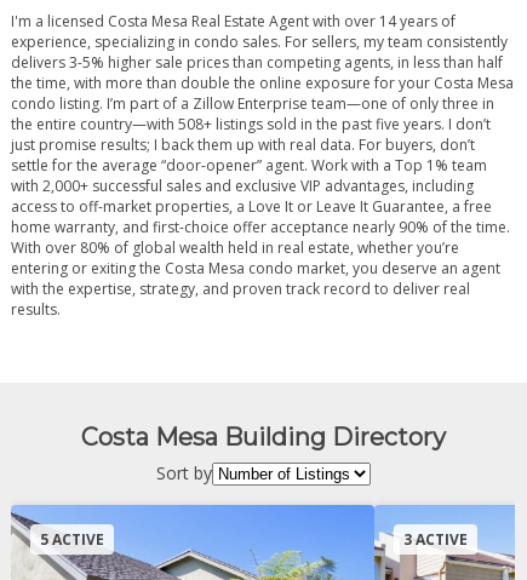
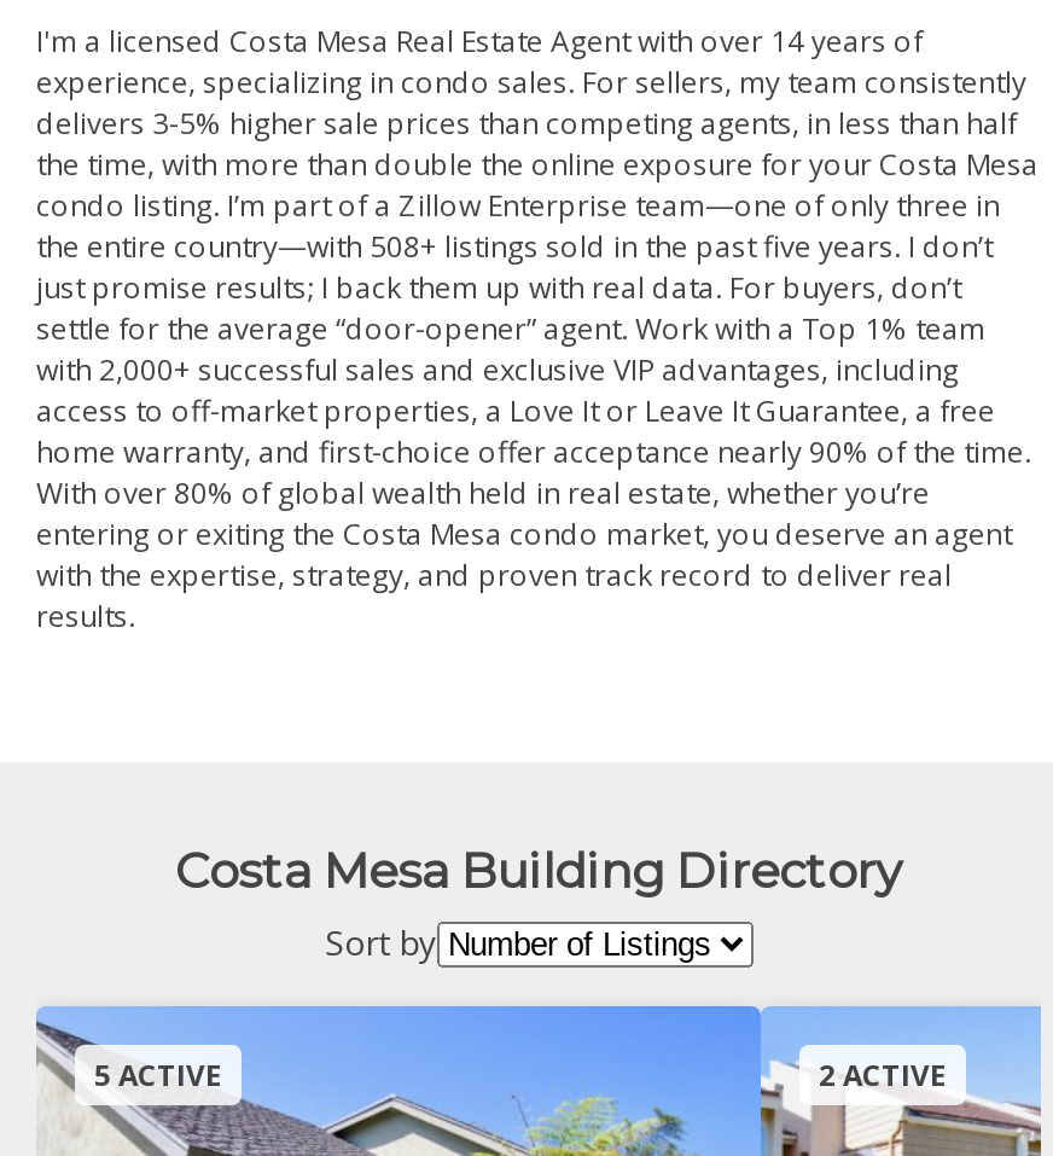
- 3 ACTIVE
+ 2 ACTIVE
